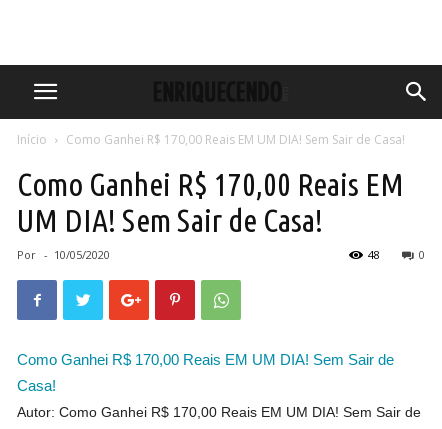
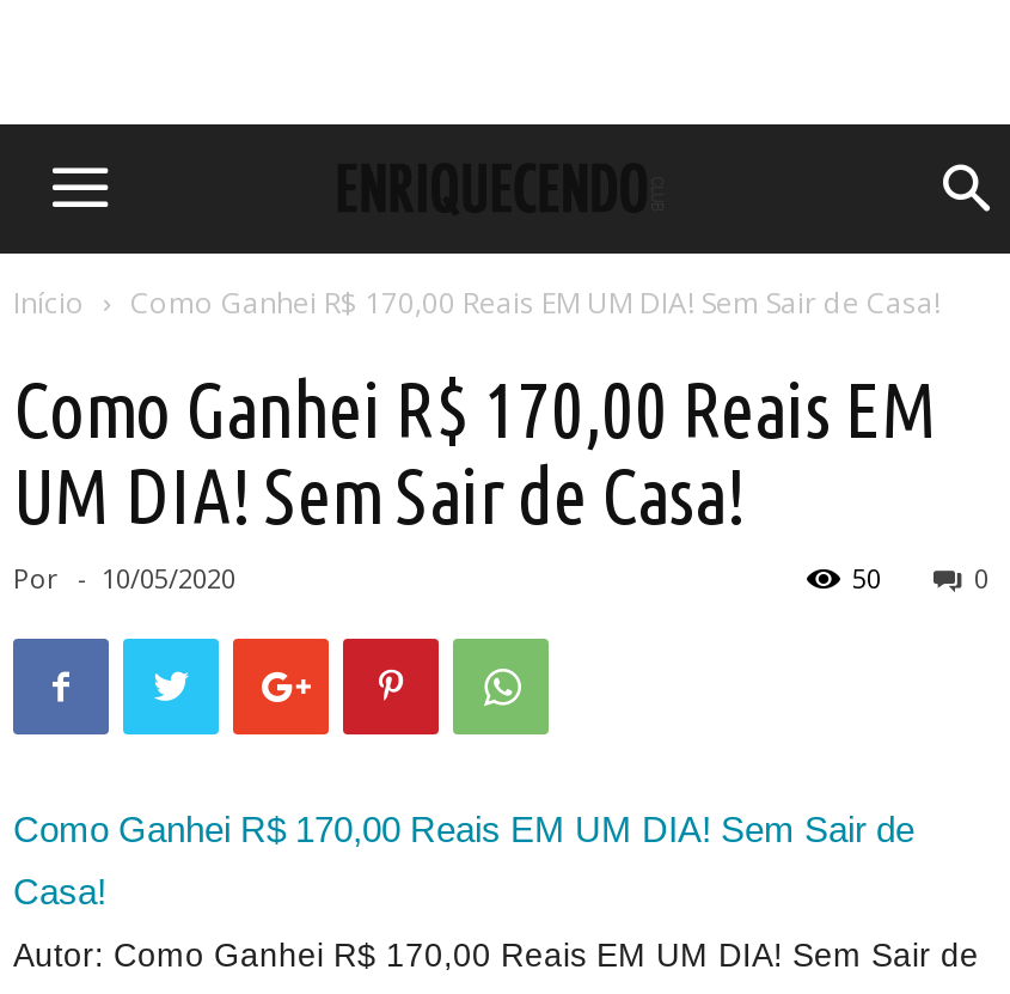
- 48
+ 50
